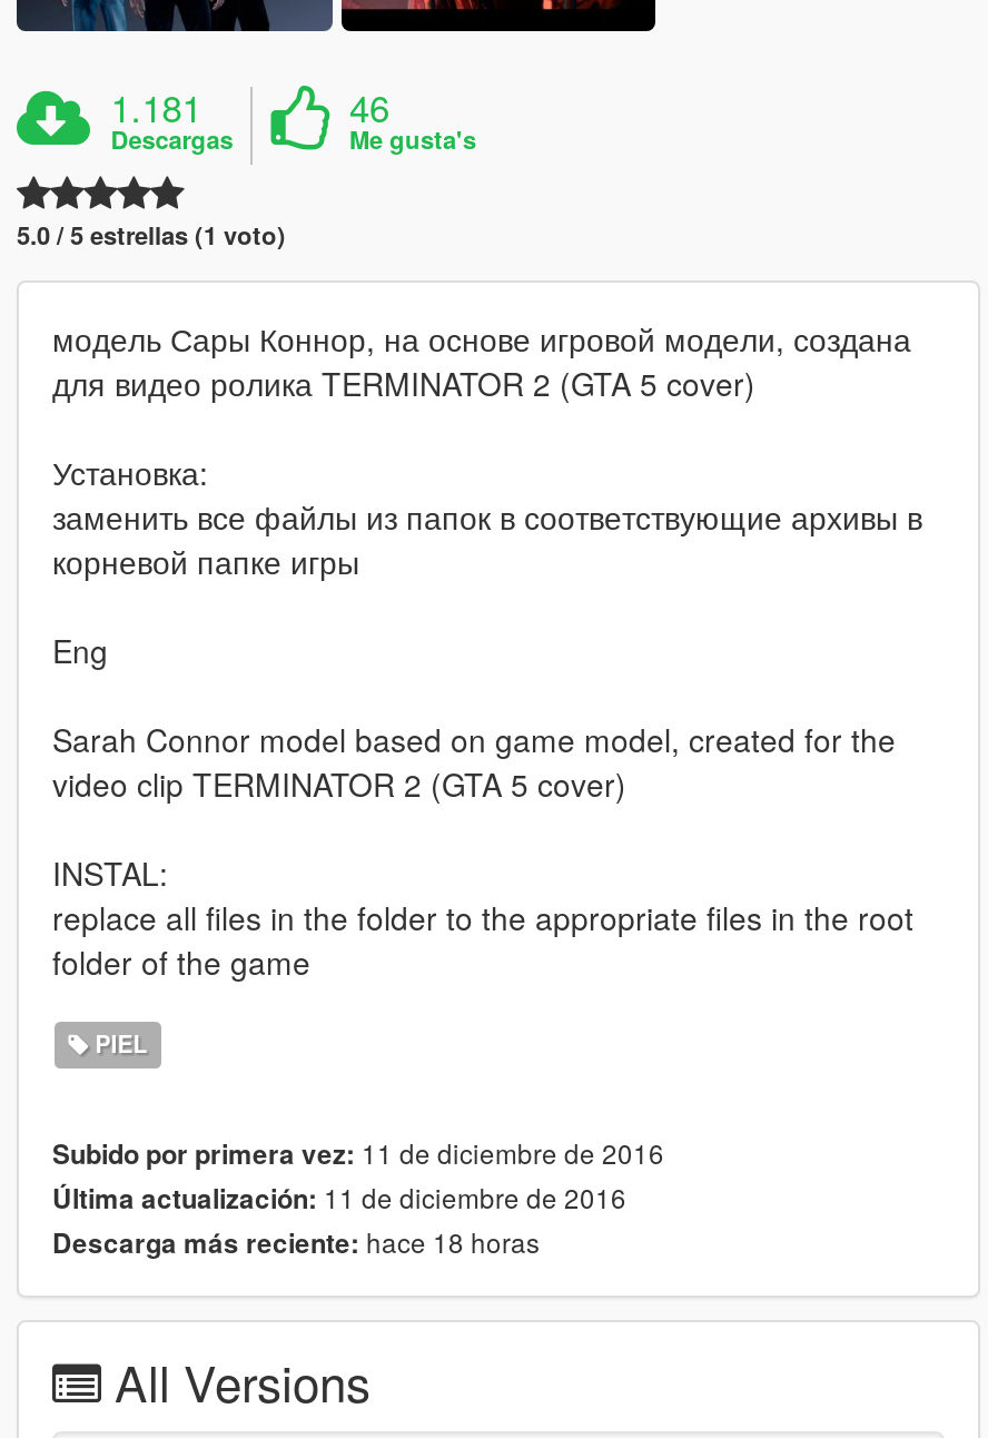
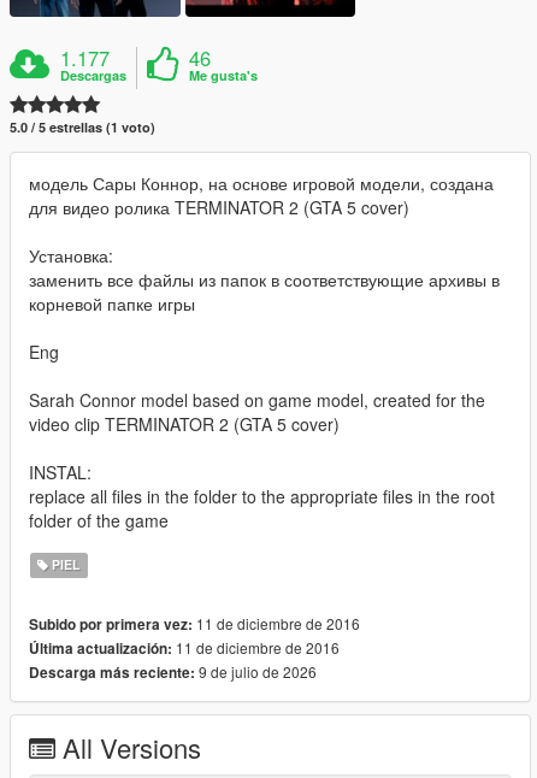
- 1.181
+ 1.177

- Descarga más reciente: hace 18 horas
+ Descarga más reciente: 9 de julio de 2026
